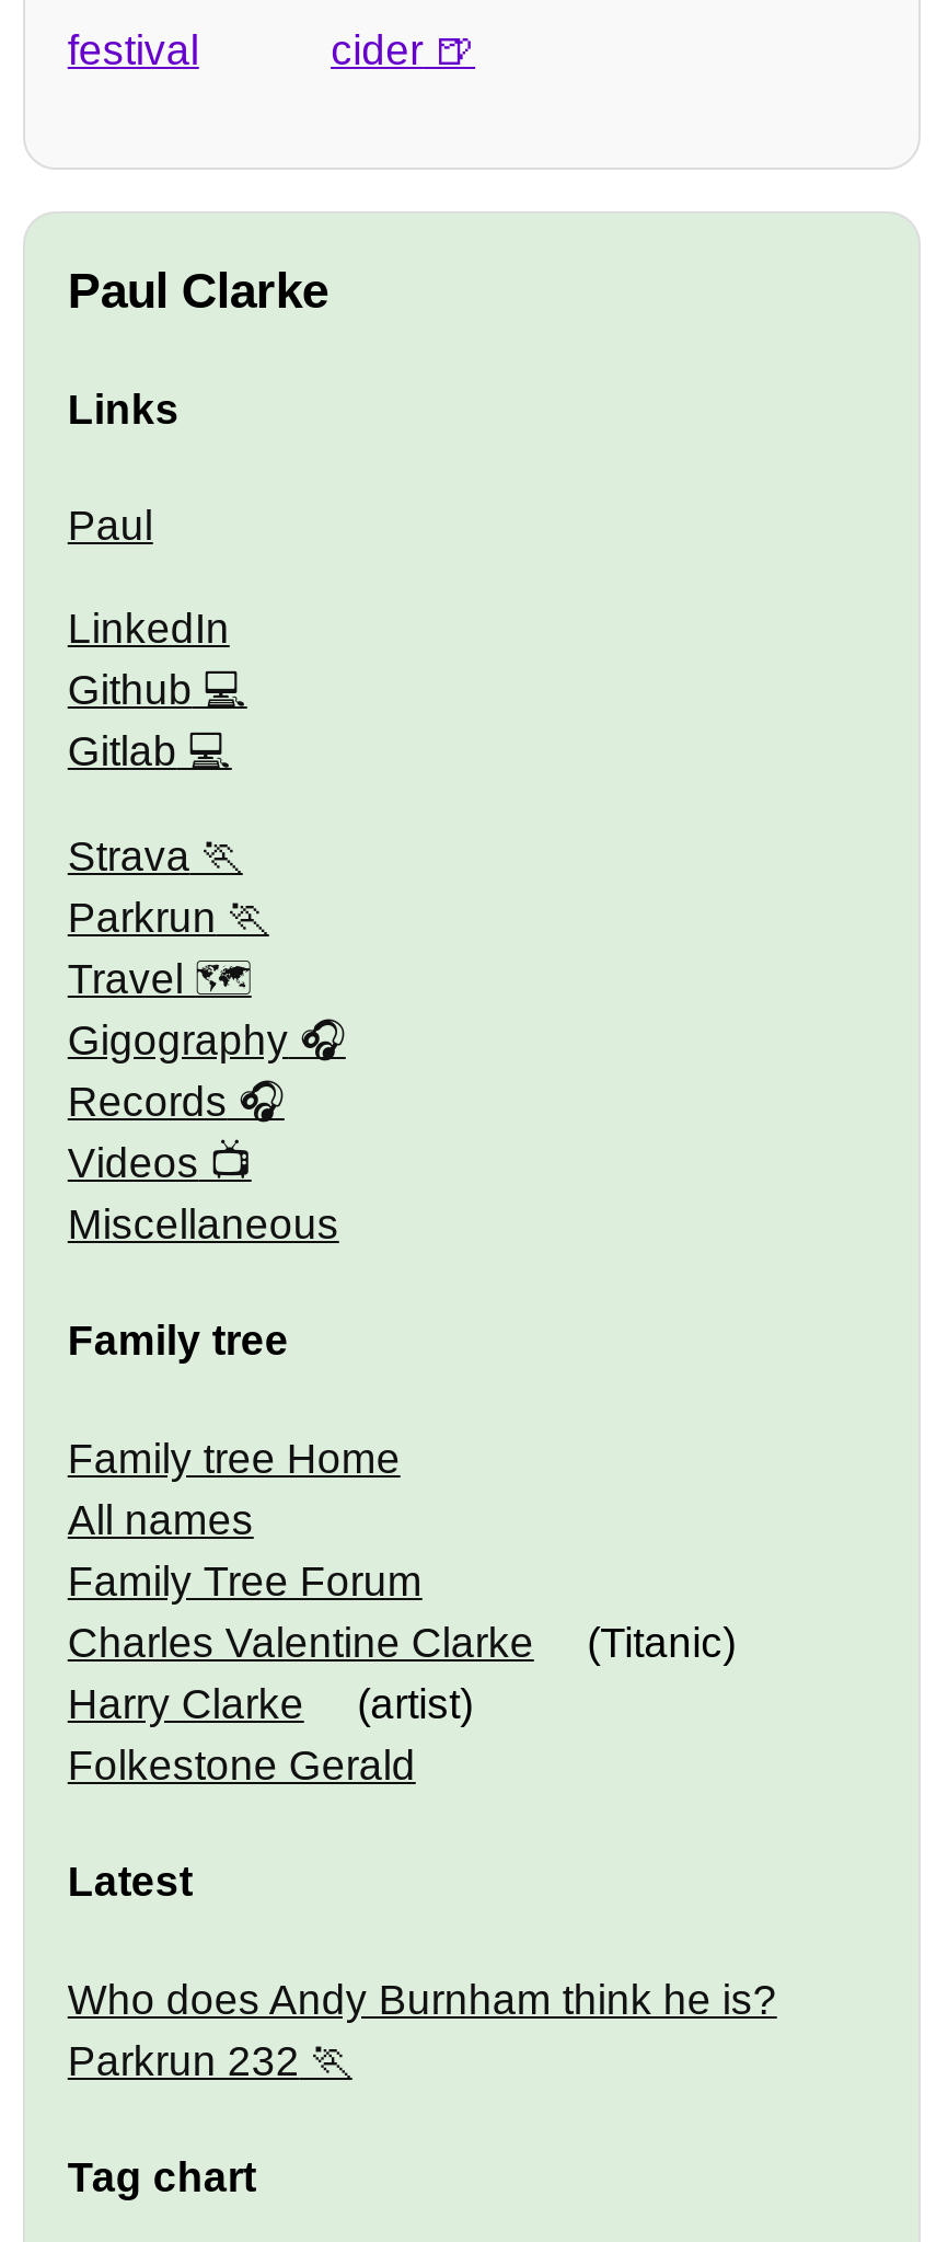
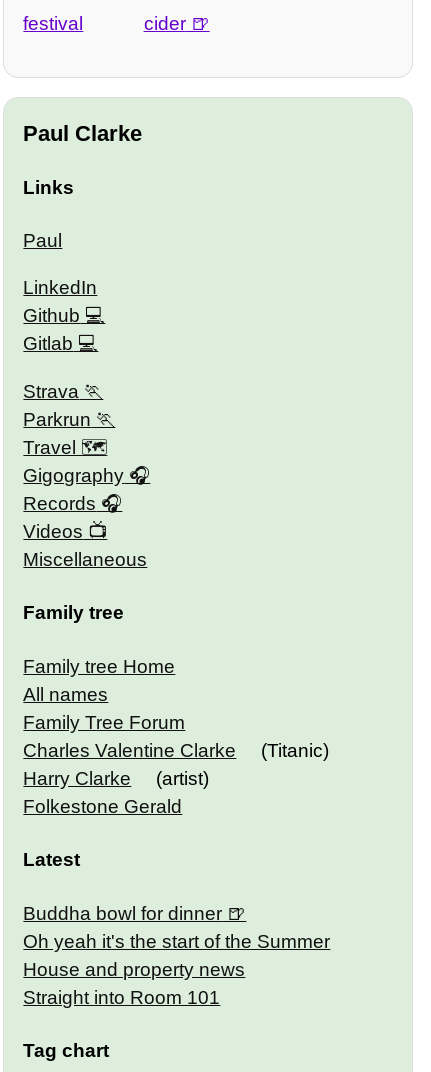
- Who does Andy Burnham think he is?
- Parkrun 232
+ Buddha bowl for dinner
+ Oh yeah it's the start of the Summer
+ House and property news
+ Straight into Room 101
